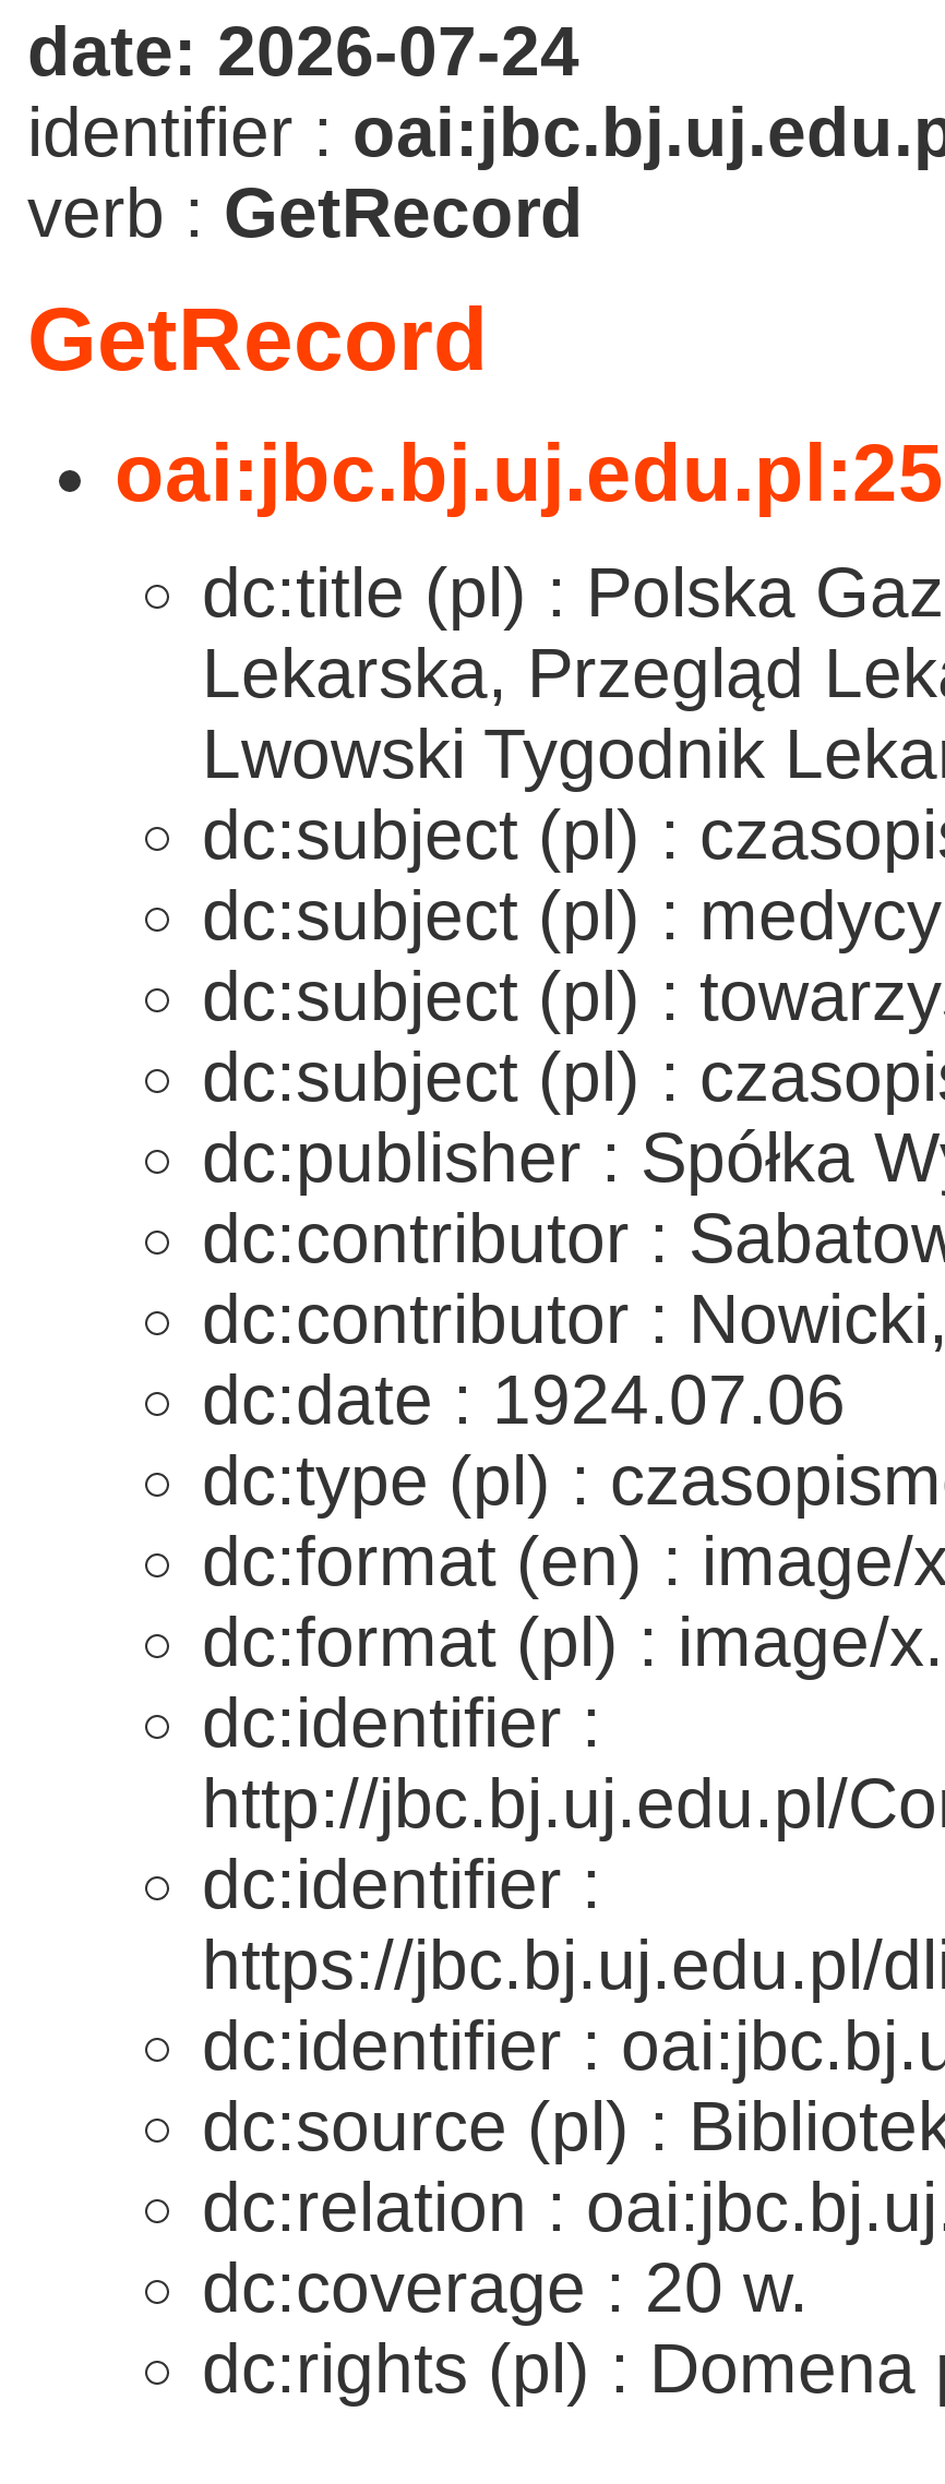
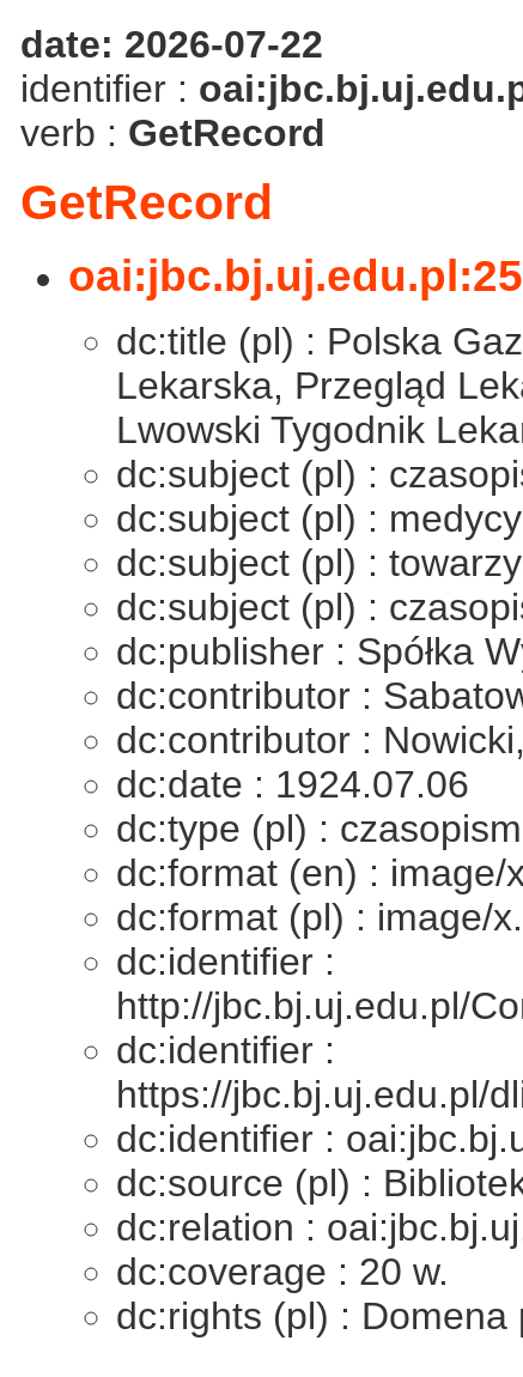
- date: 2026-07-24
+ date: 2026-07-22
